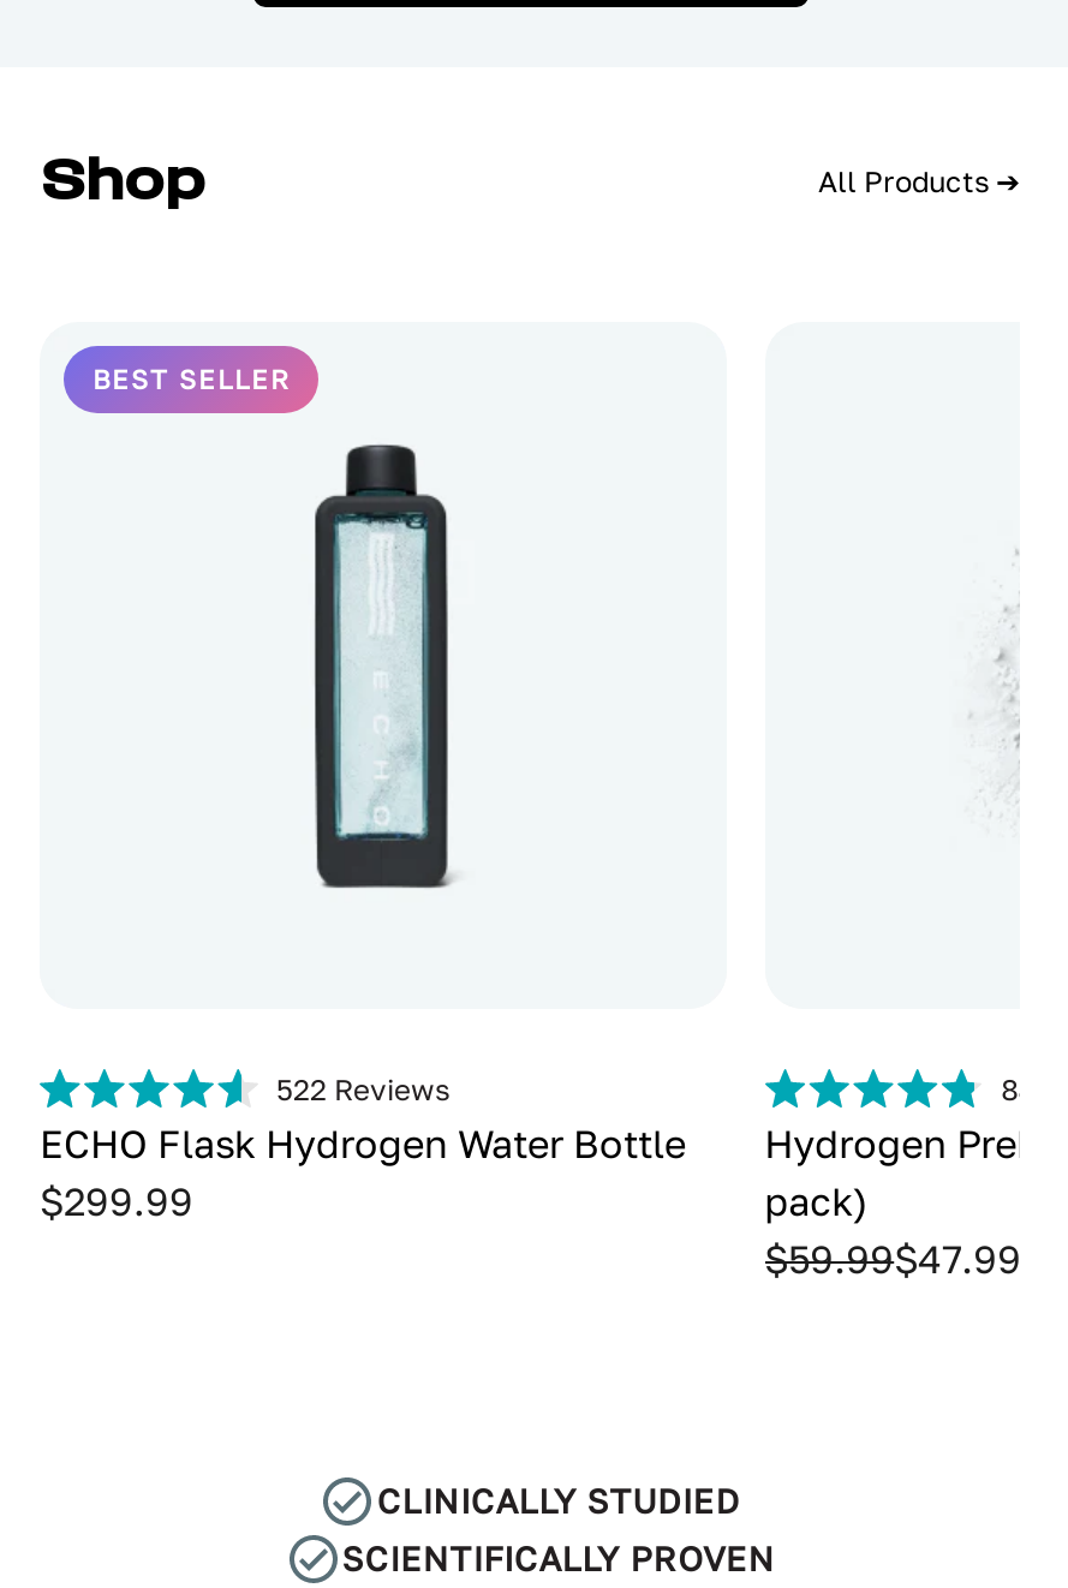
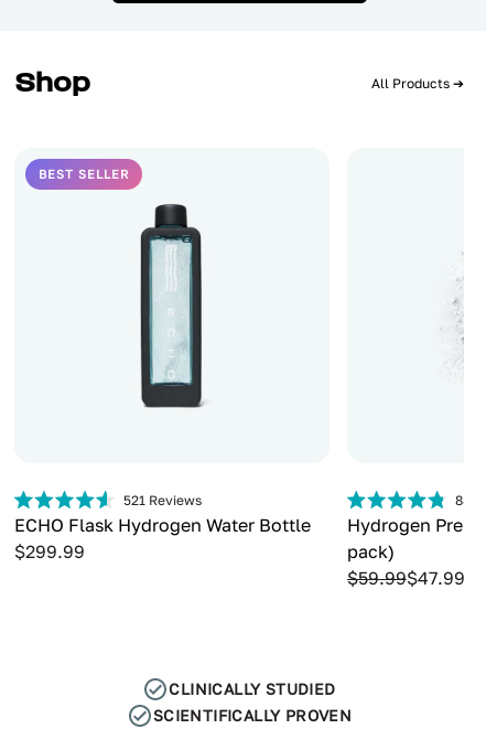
- 522 Reviews
+ 521 Reviews
